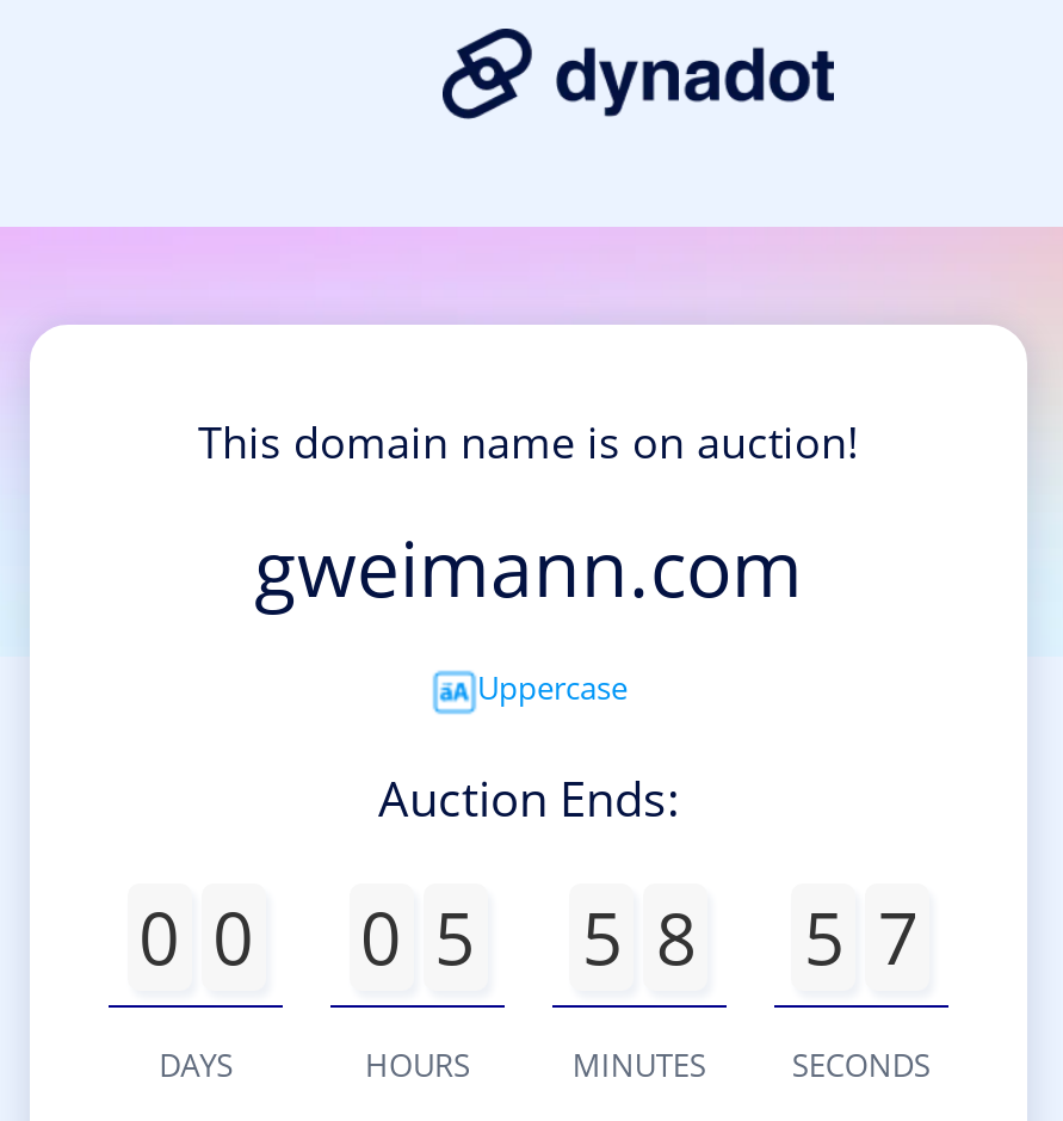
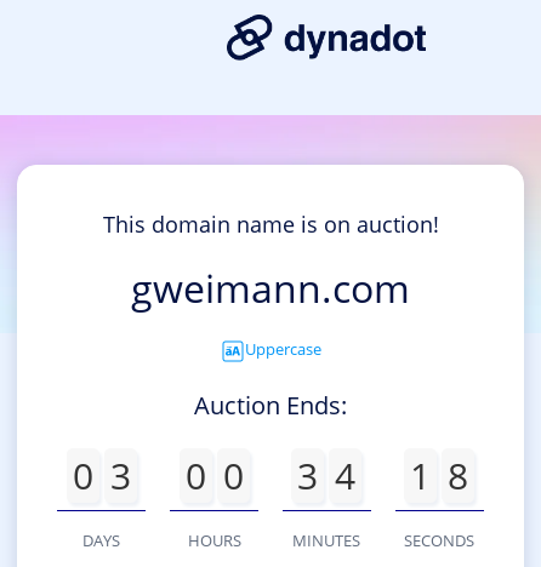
- 0 0
+ 0 3

- 0 5
+ 0 0

- 5 8
+ 3 4

- 5 7
+ 1 8
